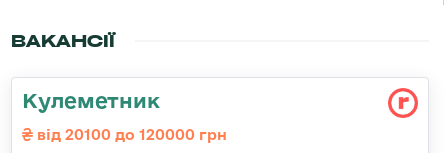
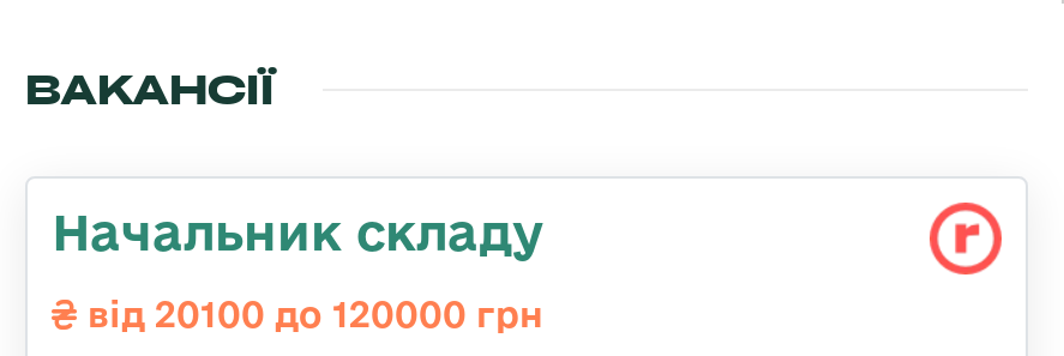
- Кулеметник
+ Начальник складу
